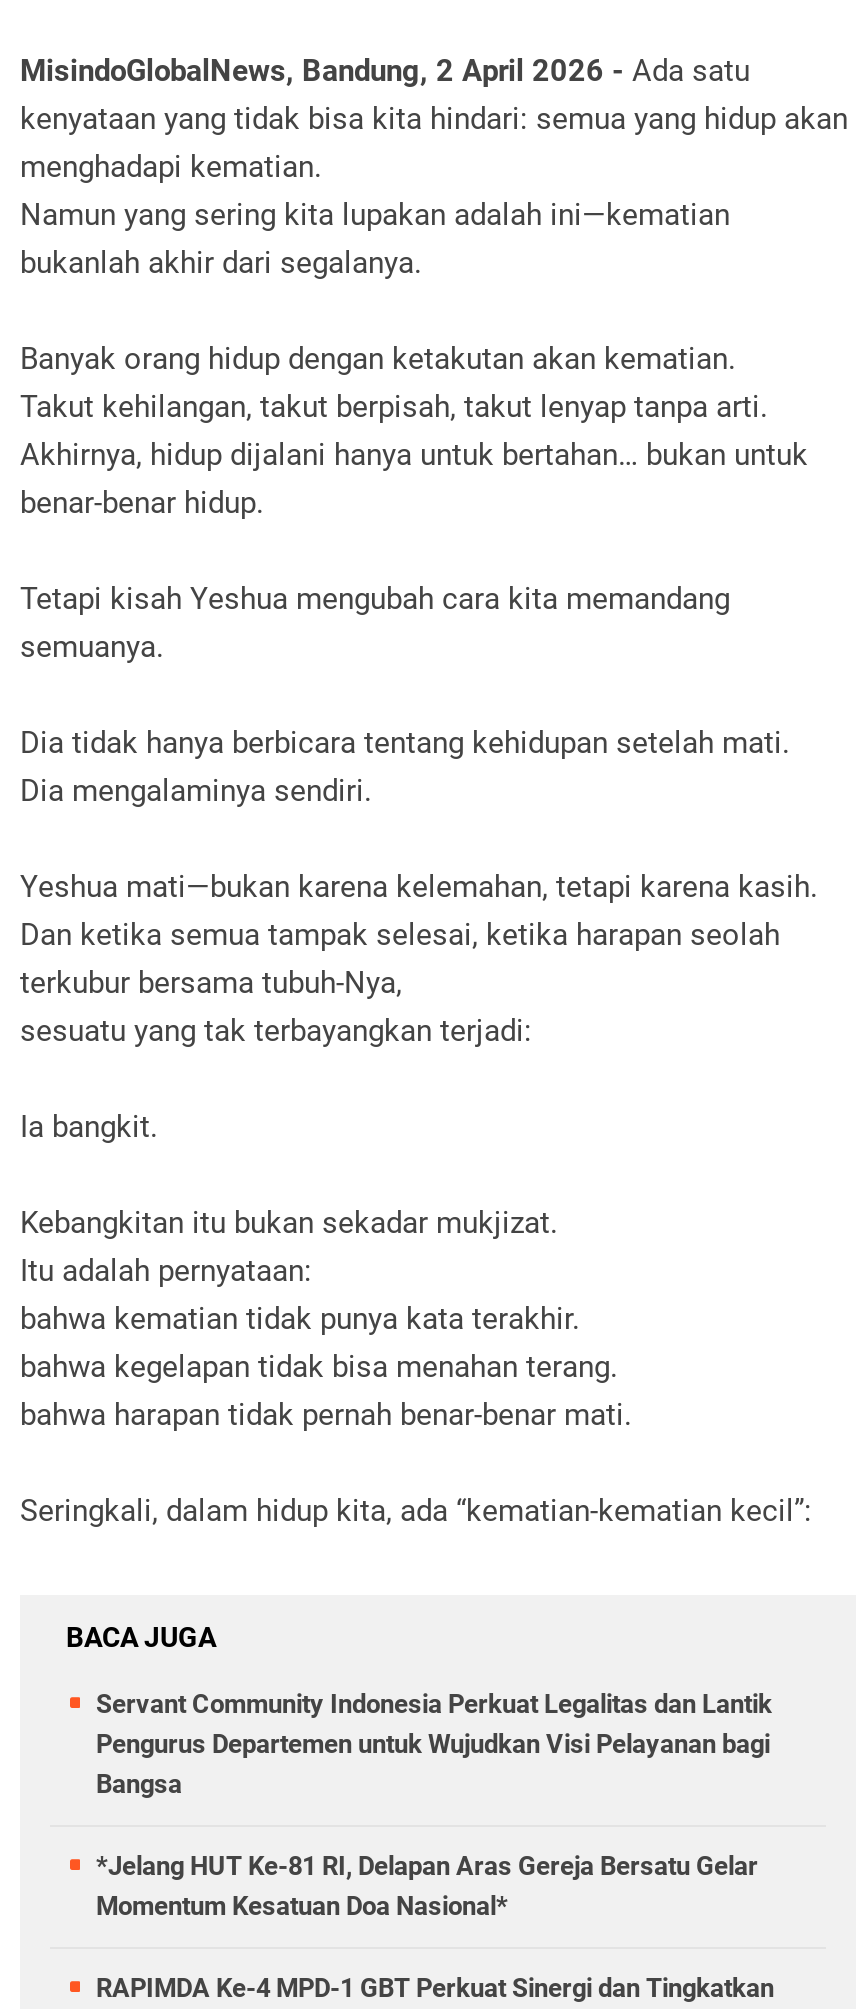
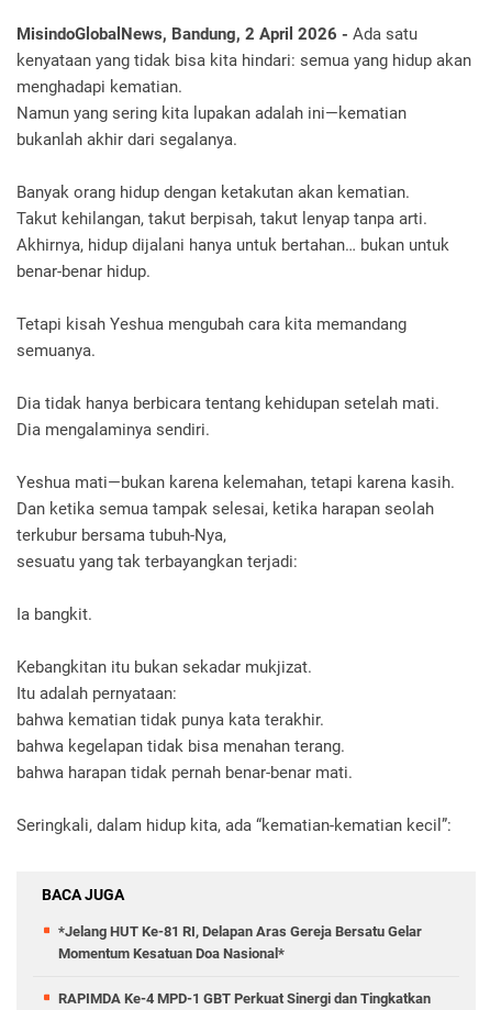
- Servant Community Indonesia Perkuat Legalitas dan Lantik
- Pengurus Departemen untuk Wujudkan Visi Pelayanan bagi
- Bangsa
